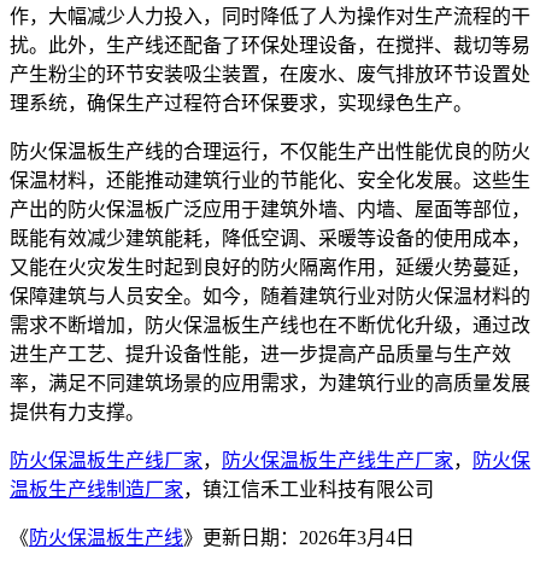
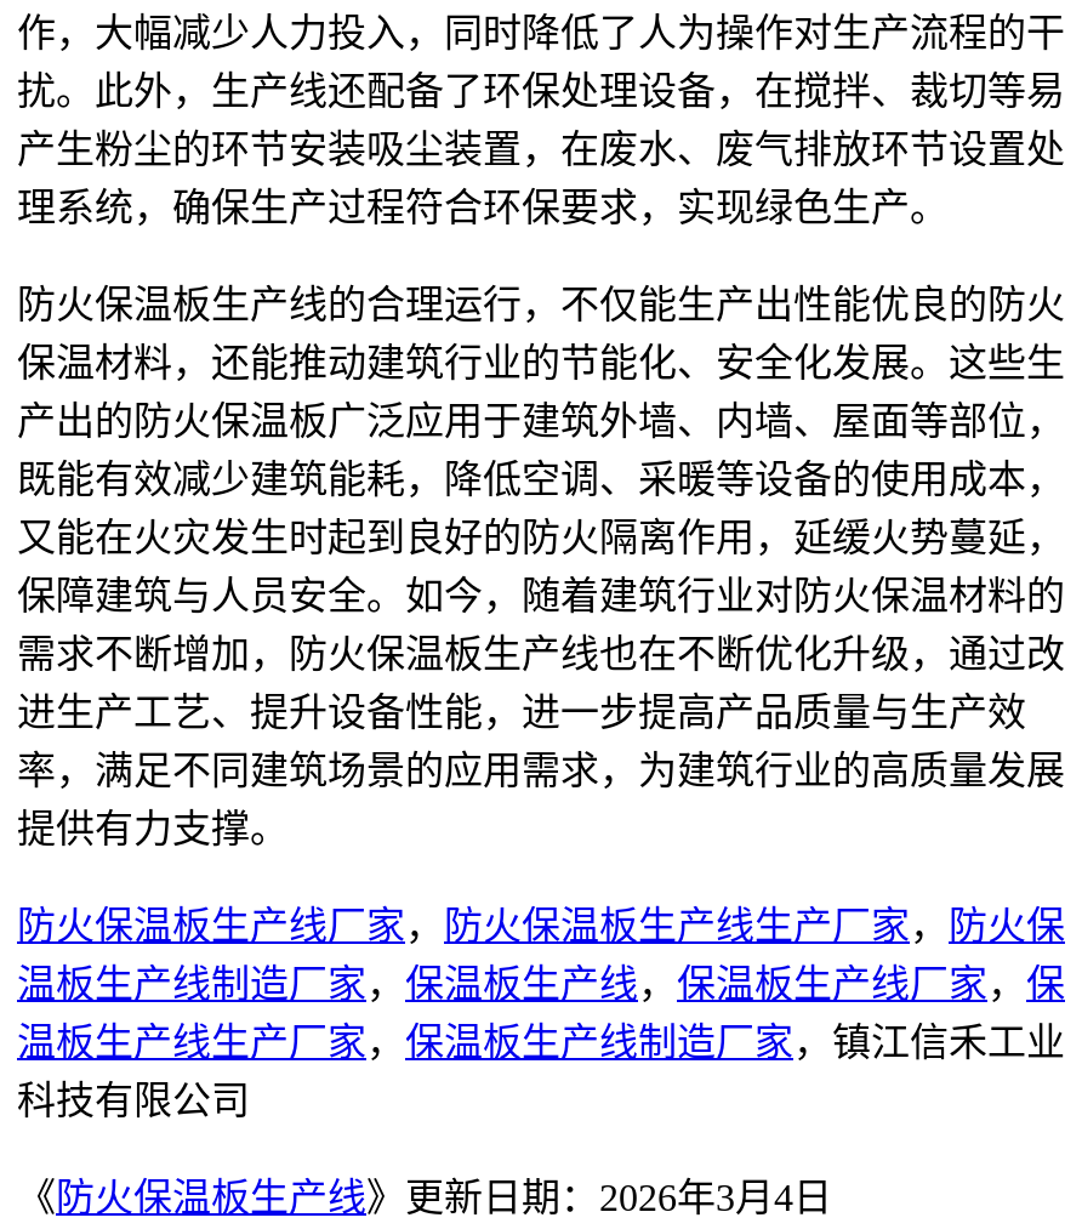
- 温板生产线制造厂家，镇江信禾工业科技有限公司
+ 温板生产线制造厂家，保温板生产线，保温板生产线厂家，保
+ 温板生产线生产厂家，保温板生产线制造厂家，镇江信禾工业
+ 科技有限公司
